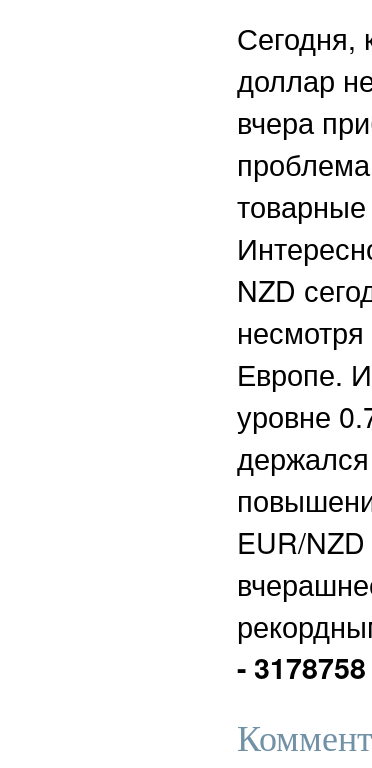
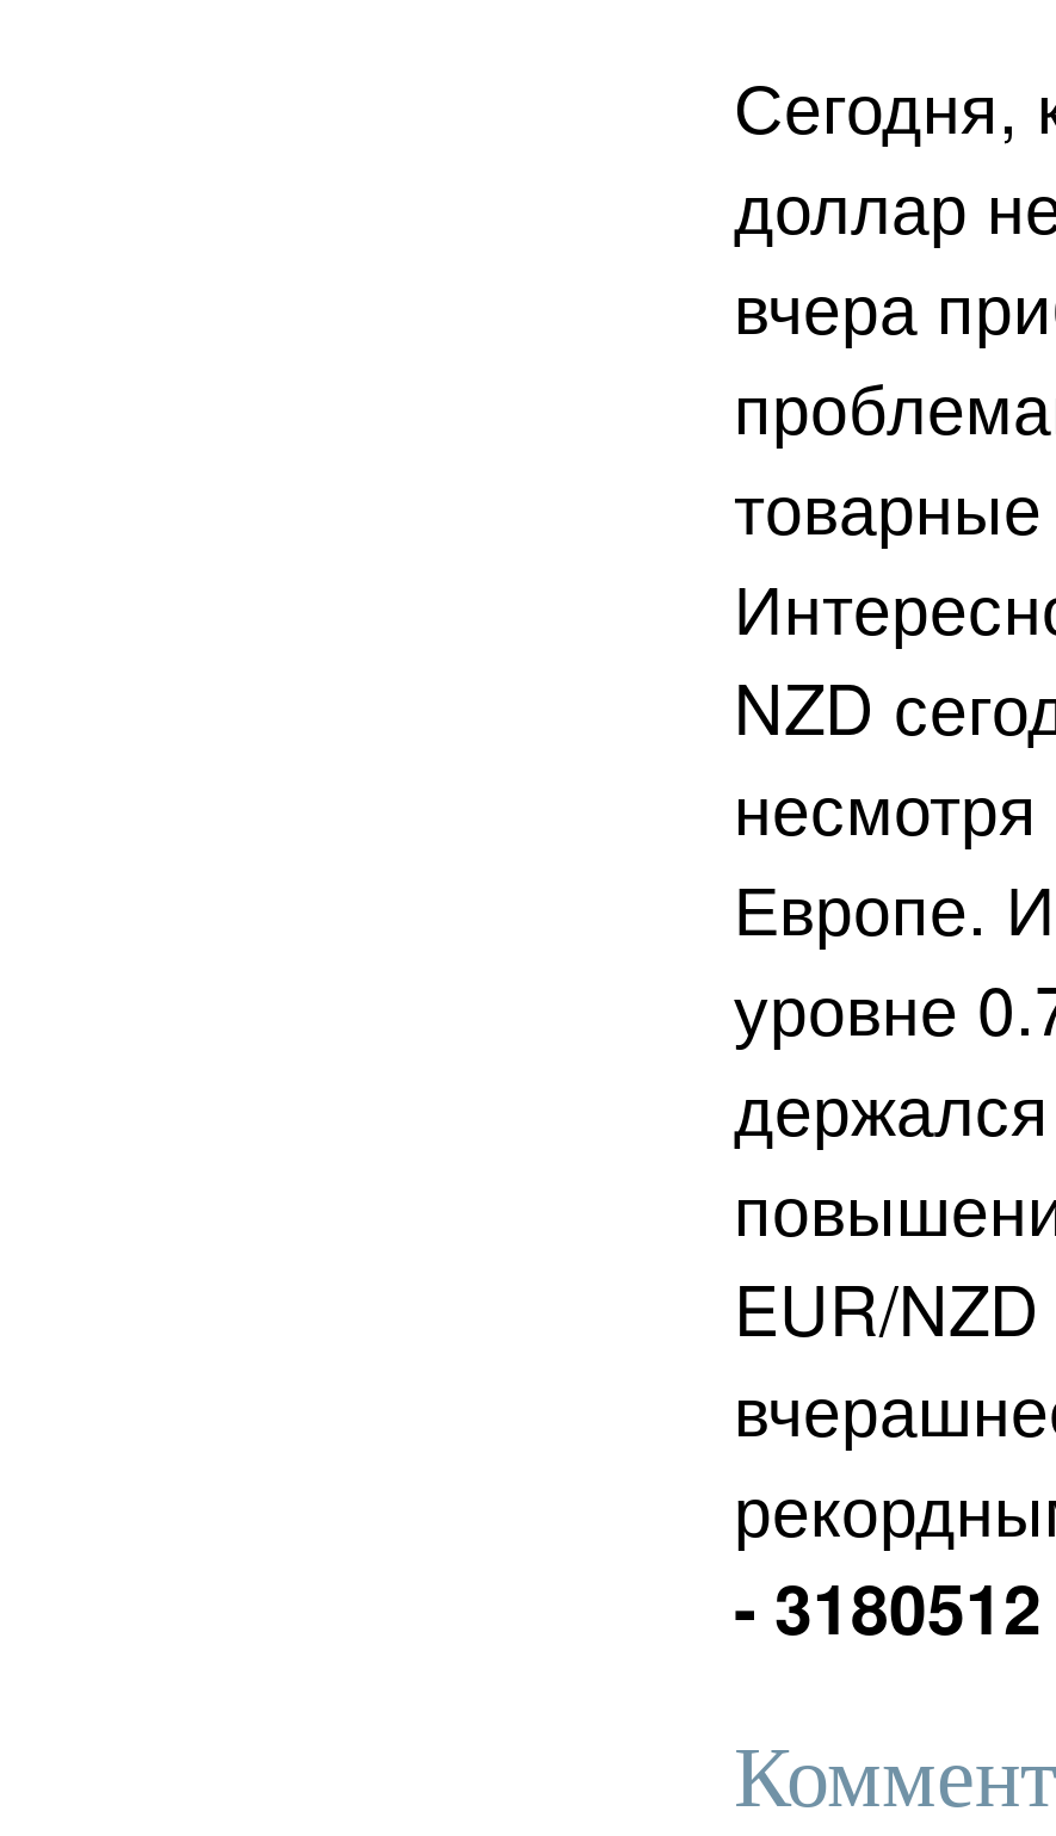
- - 3178758
+ - 3180512
